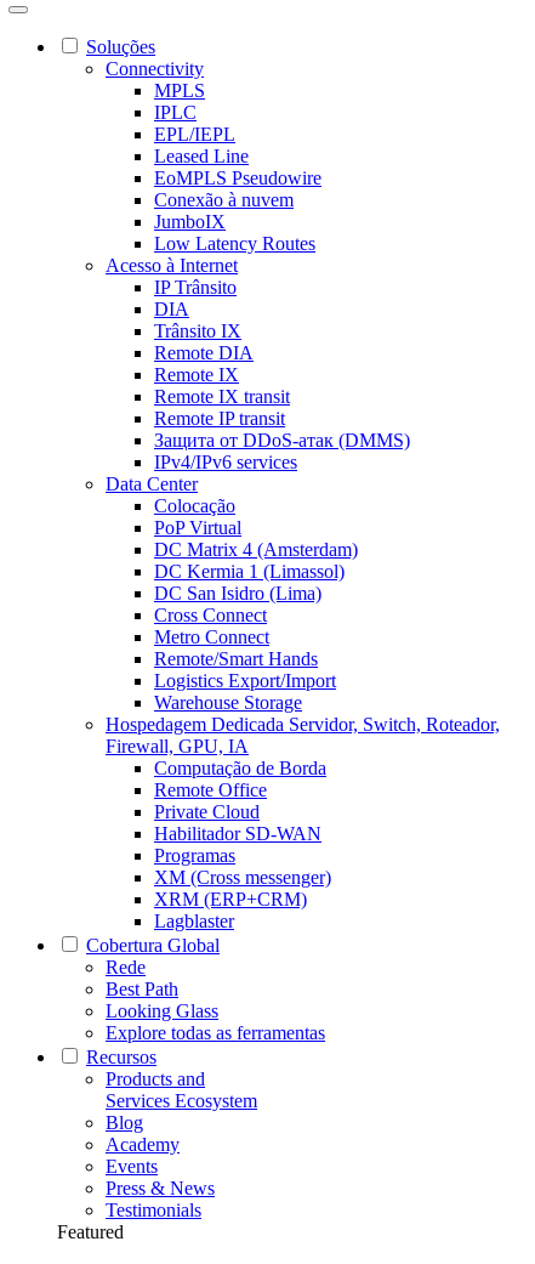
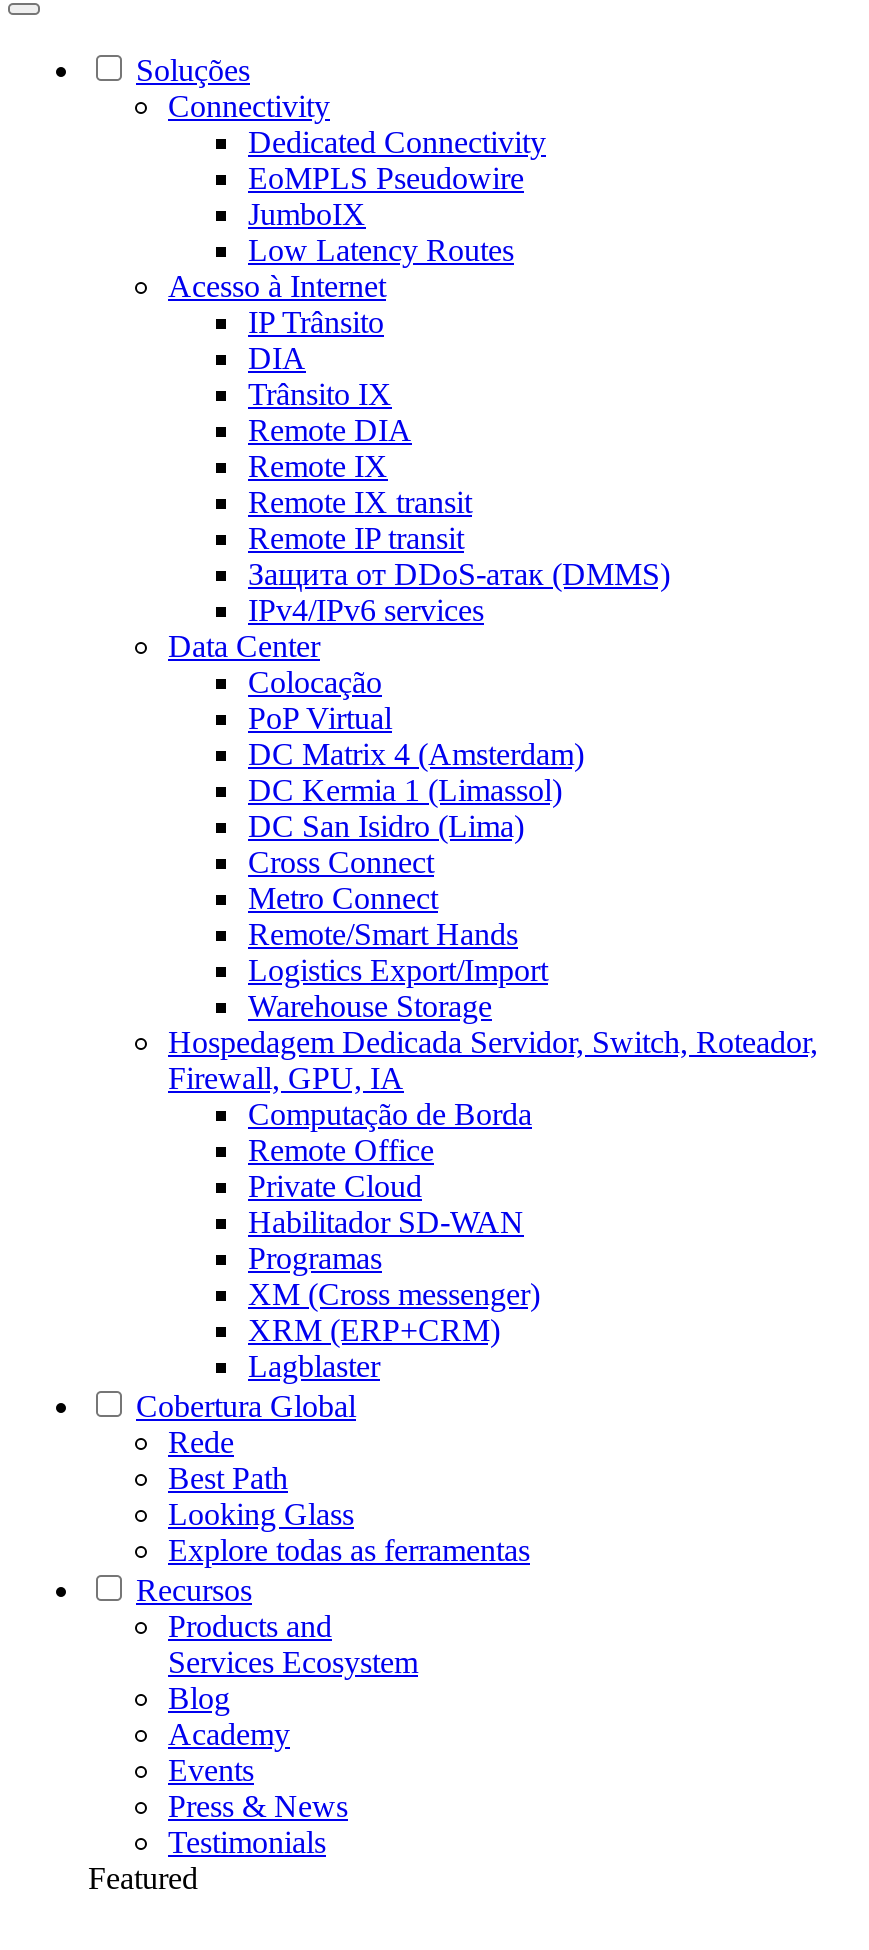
- MPLS
- IPLC
- EPL/IEPL
- Leased Line
+ Dedicated Connectivity

- Conexão à nuvem
